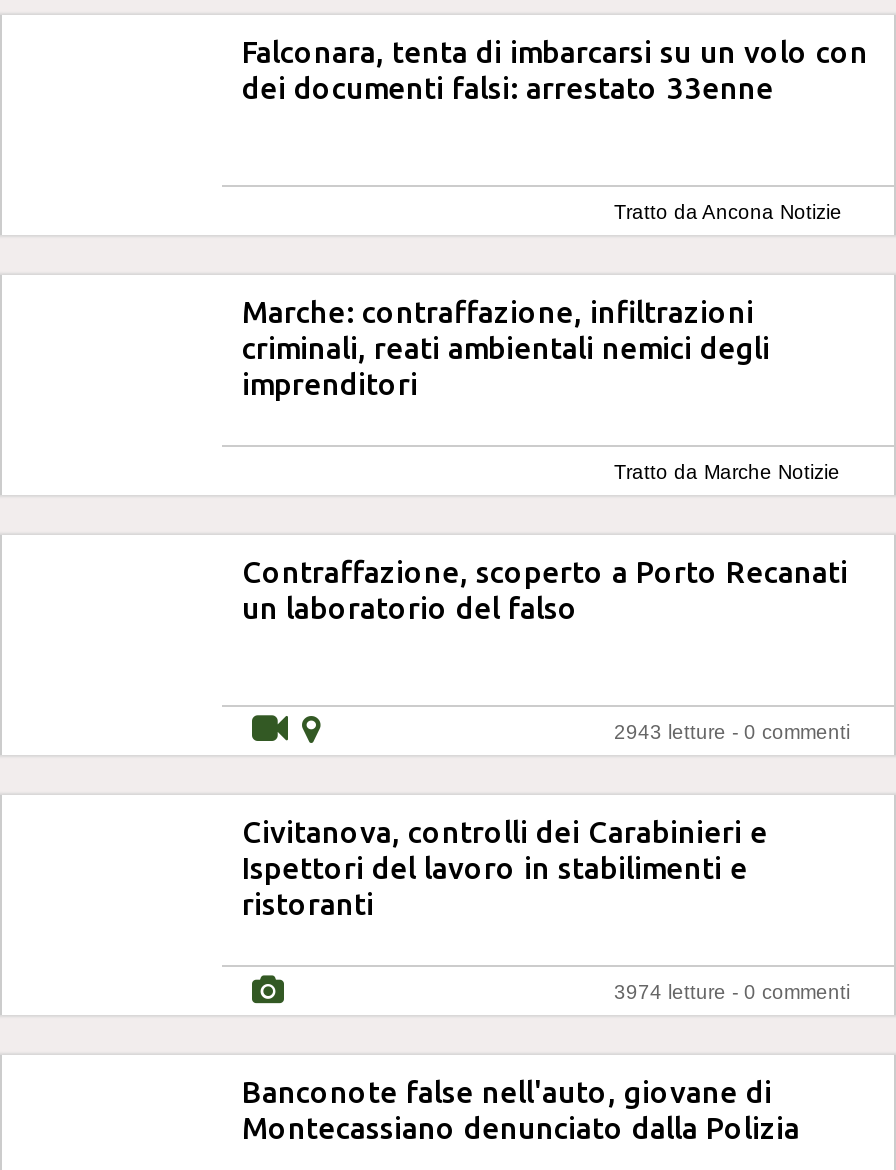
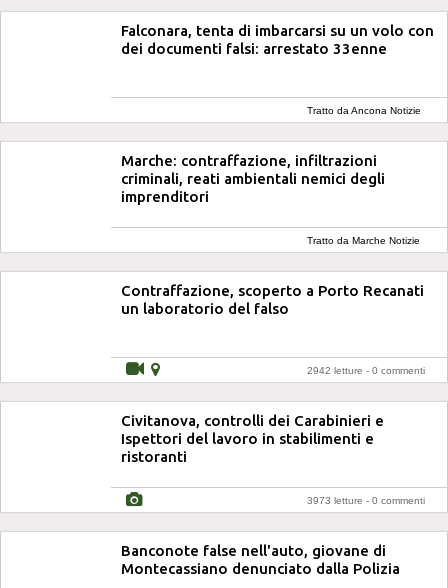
- 2943 letture - 0 commenti
+ 2942 letture - 0 commenti

- 3974 letture - 0 commenti
+ 3973 letture - 0 commenti
